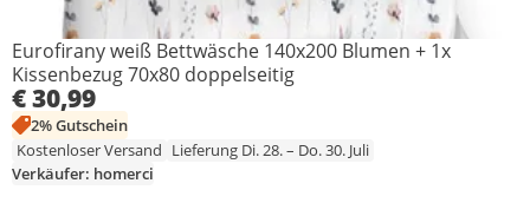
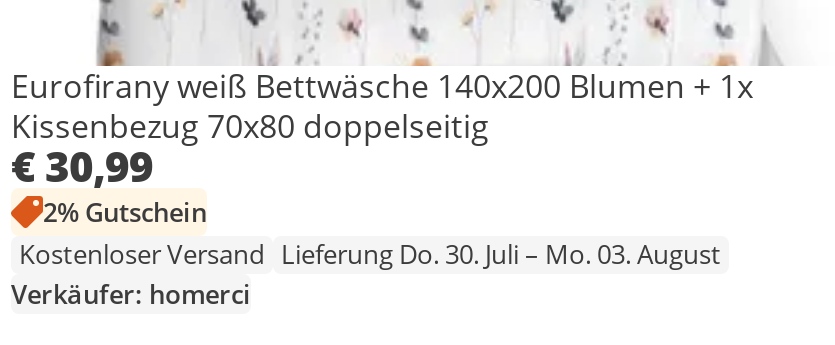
- Kostenloser Versand Lieferung Di. 28. – Do. 30. Juli
+ Kostenloser Versand Lieferung Do. 30. Juli – Mo. 03. August
